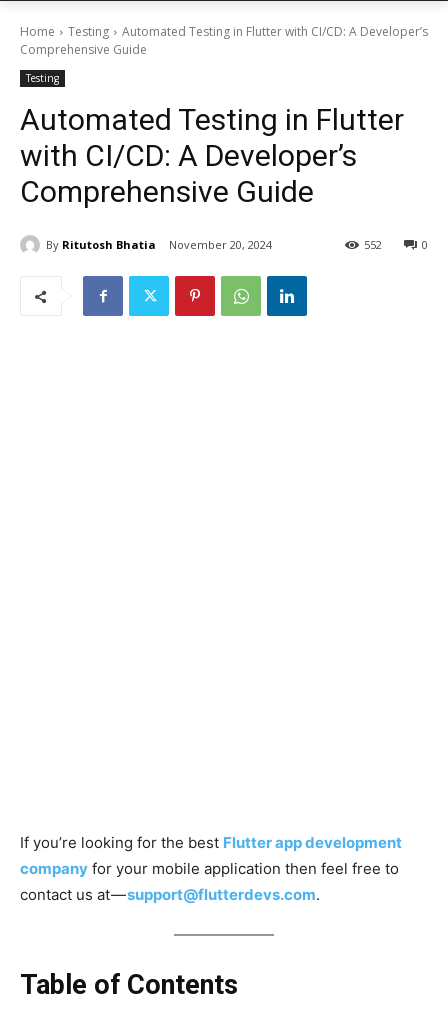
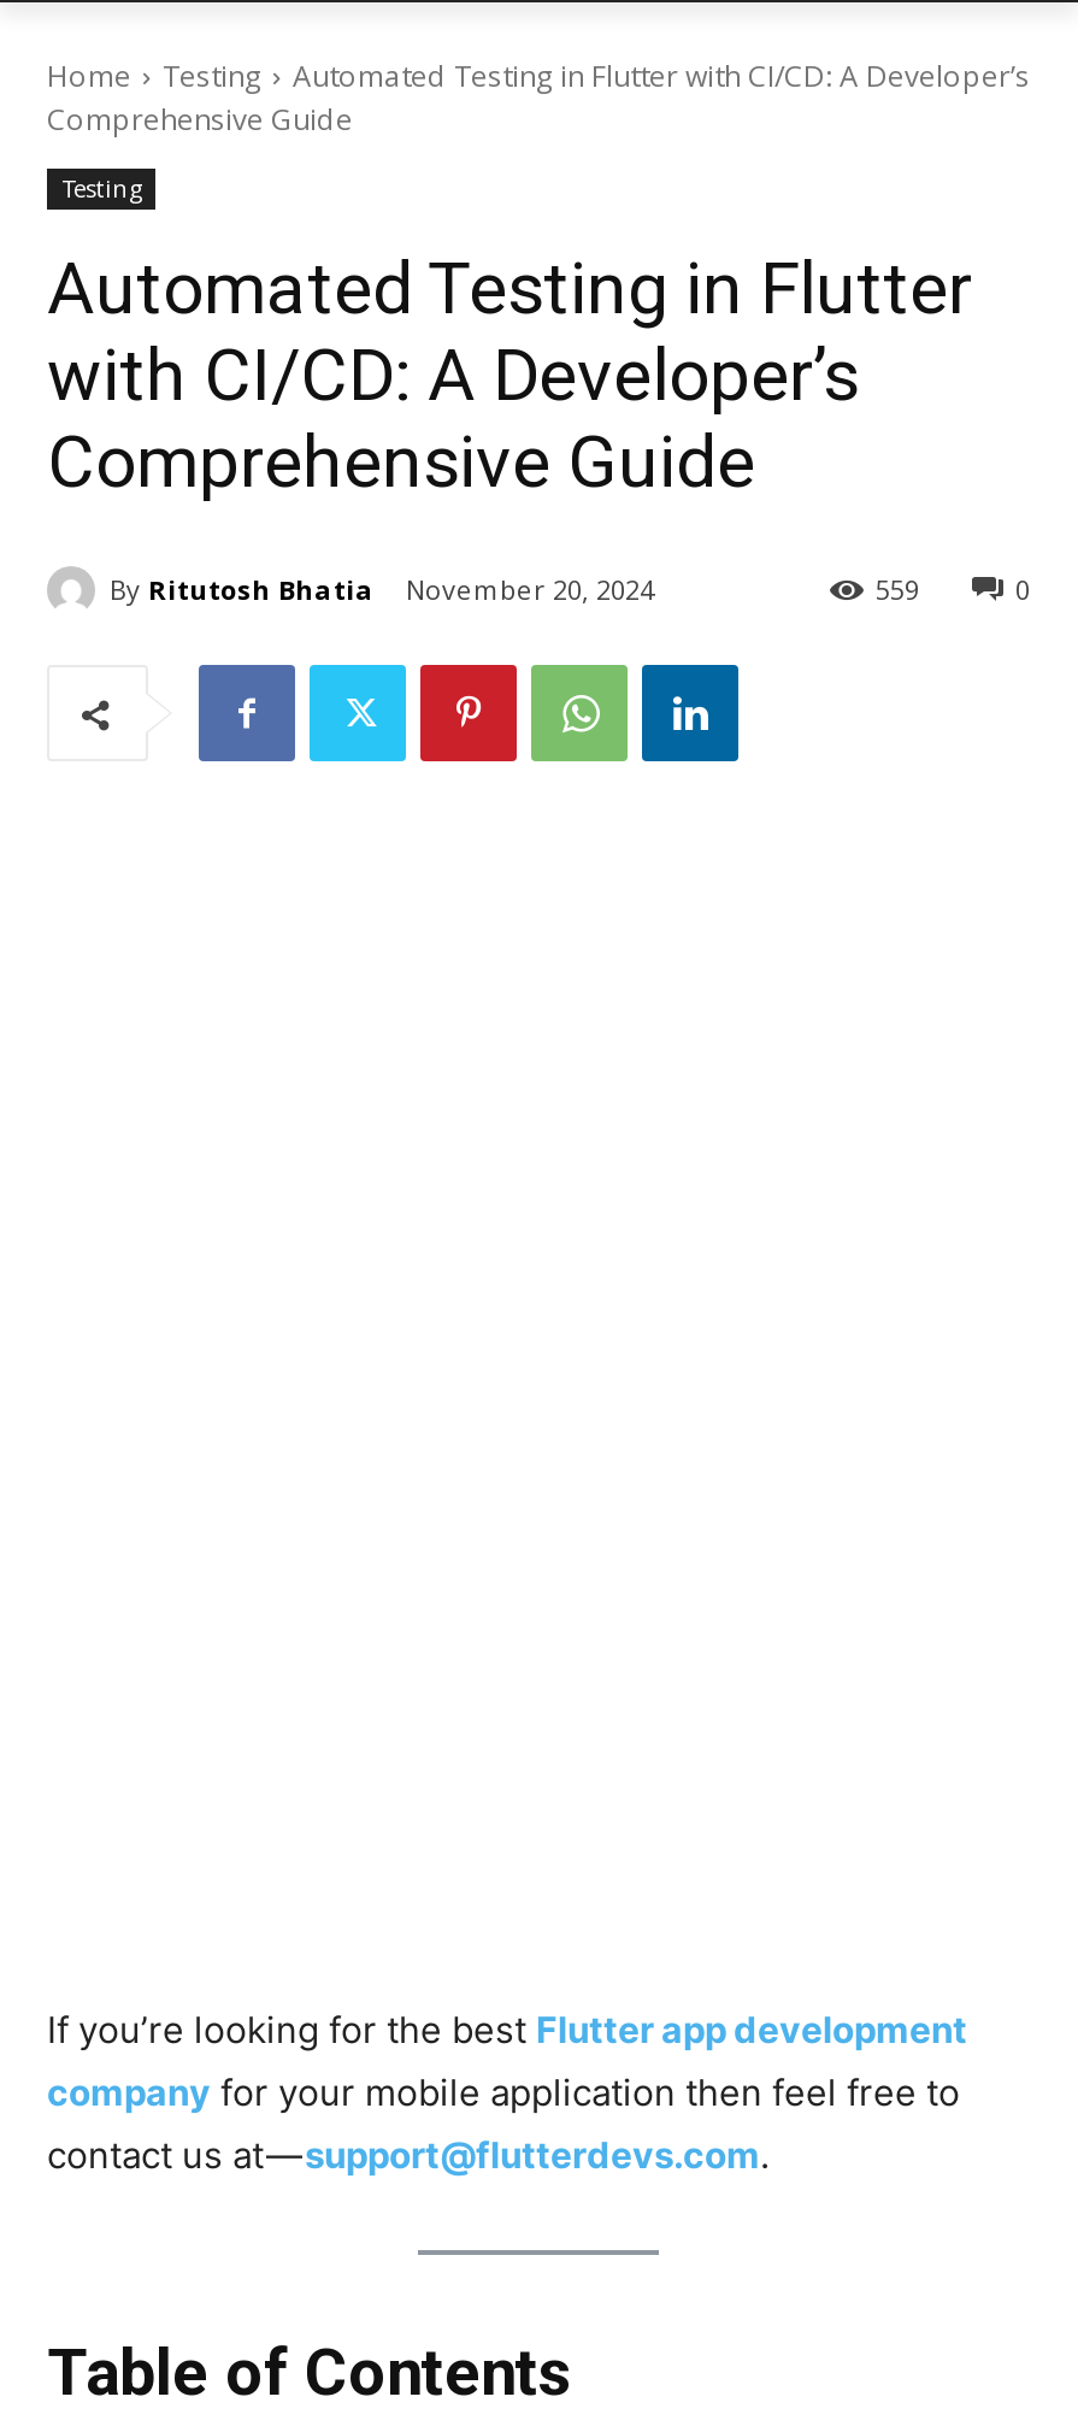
- 552
+ 559
